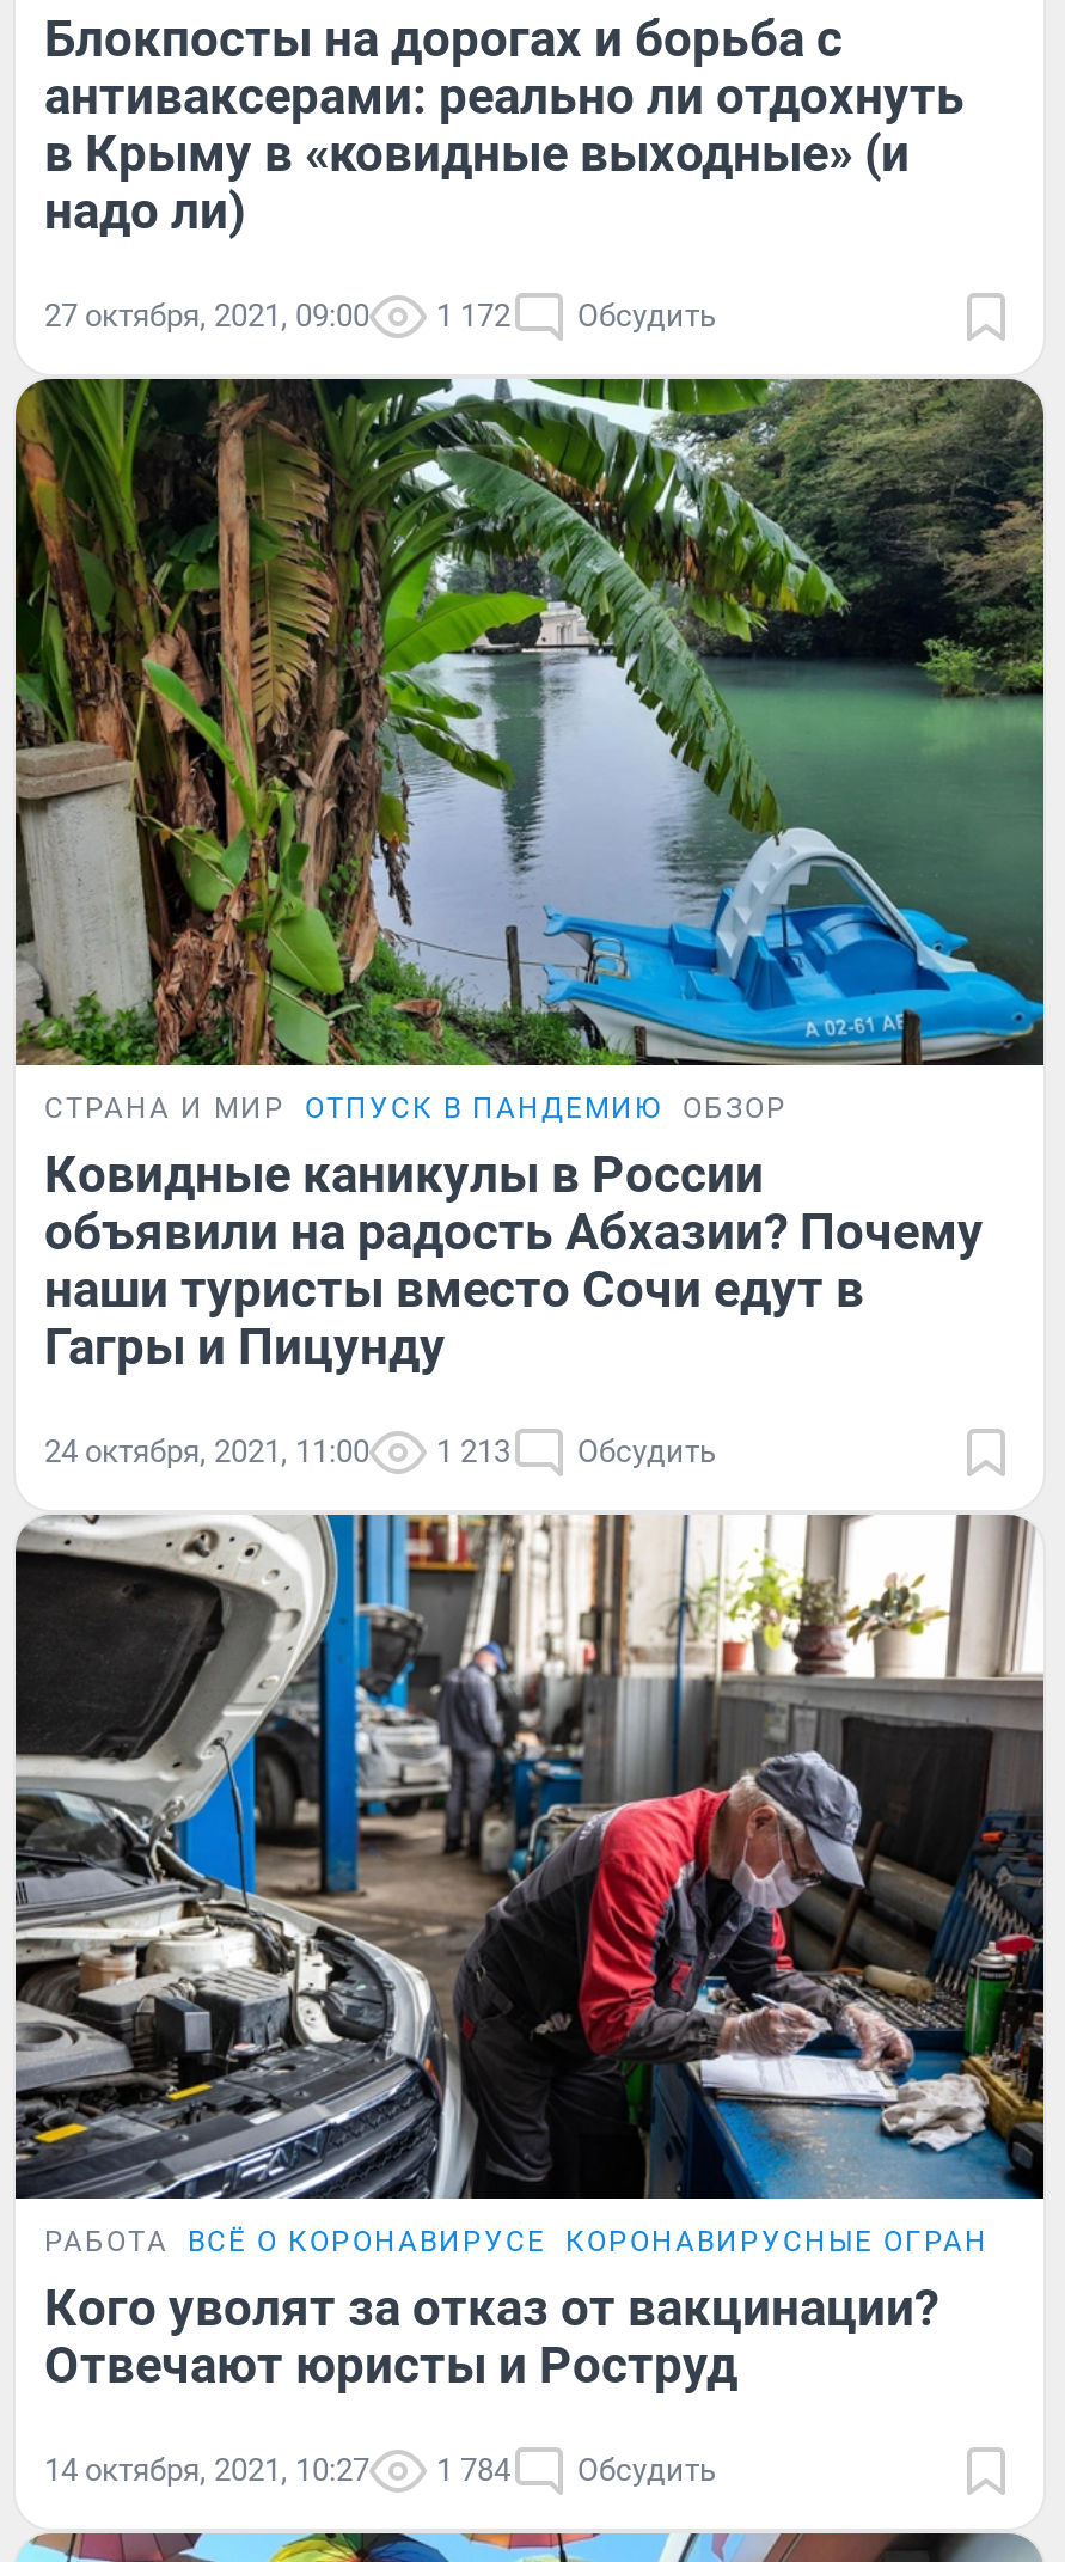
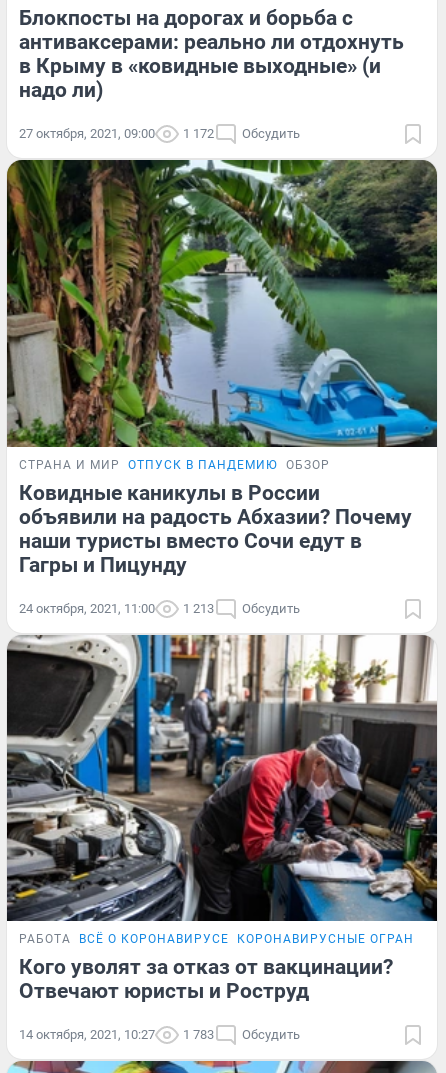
- 14 октября, 2021, 10:27 1 784 Обсудить
+ 14 октября, 2021, 10:27 1 783 Обсудить
